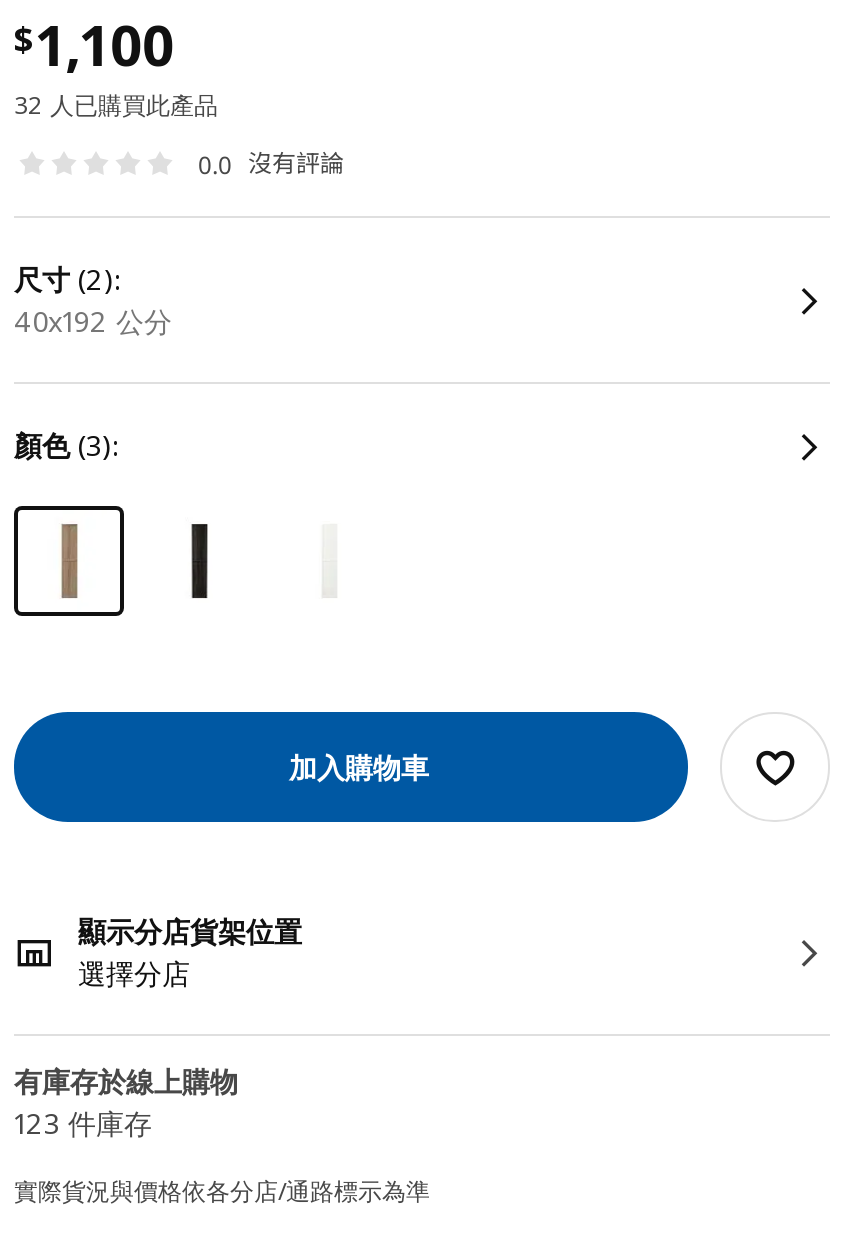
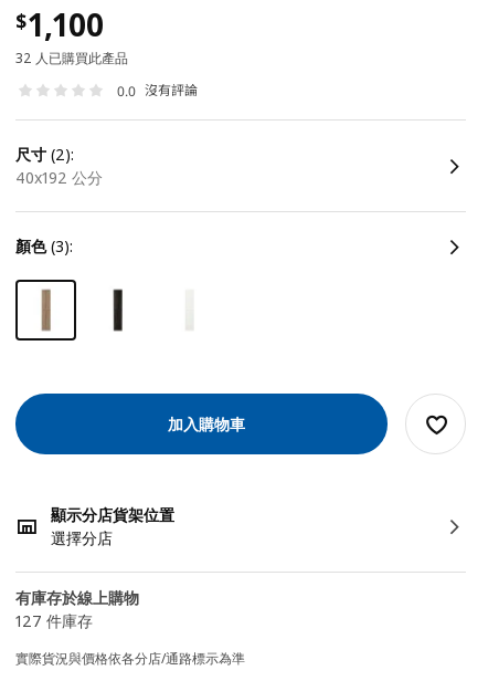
- 123 件庫存
+ 127 件庫存
